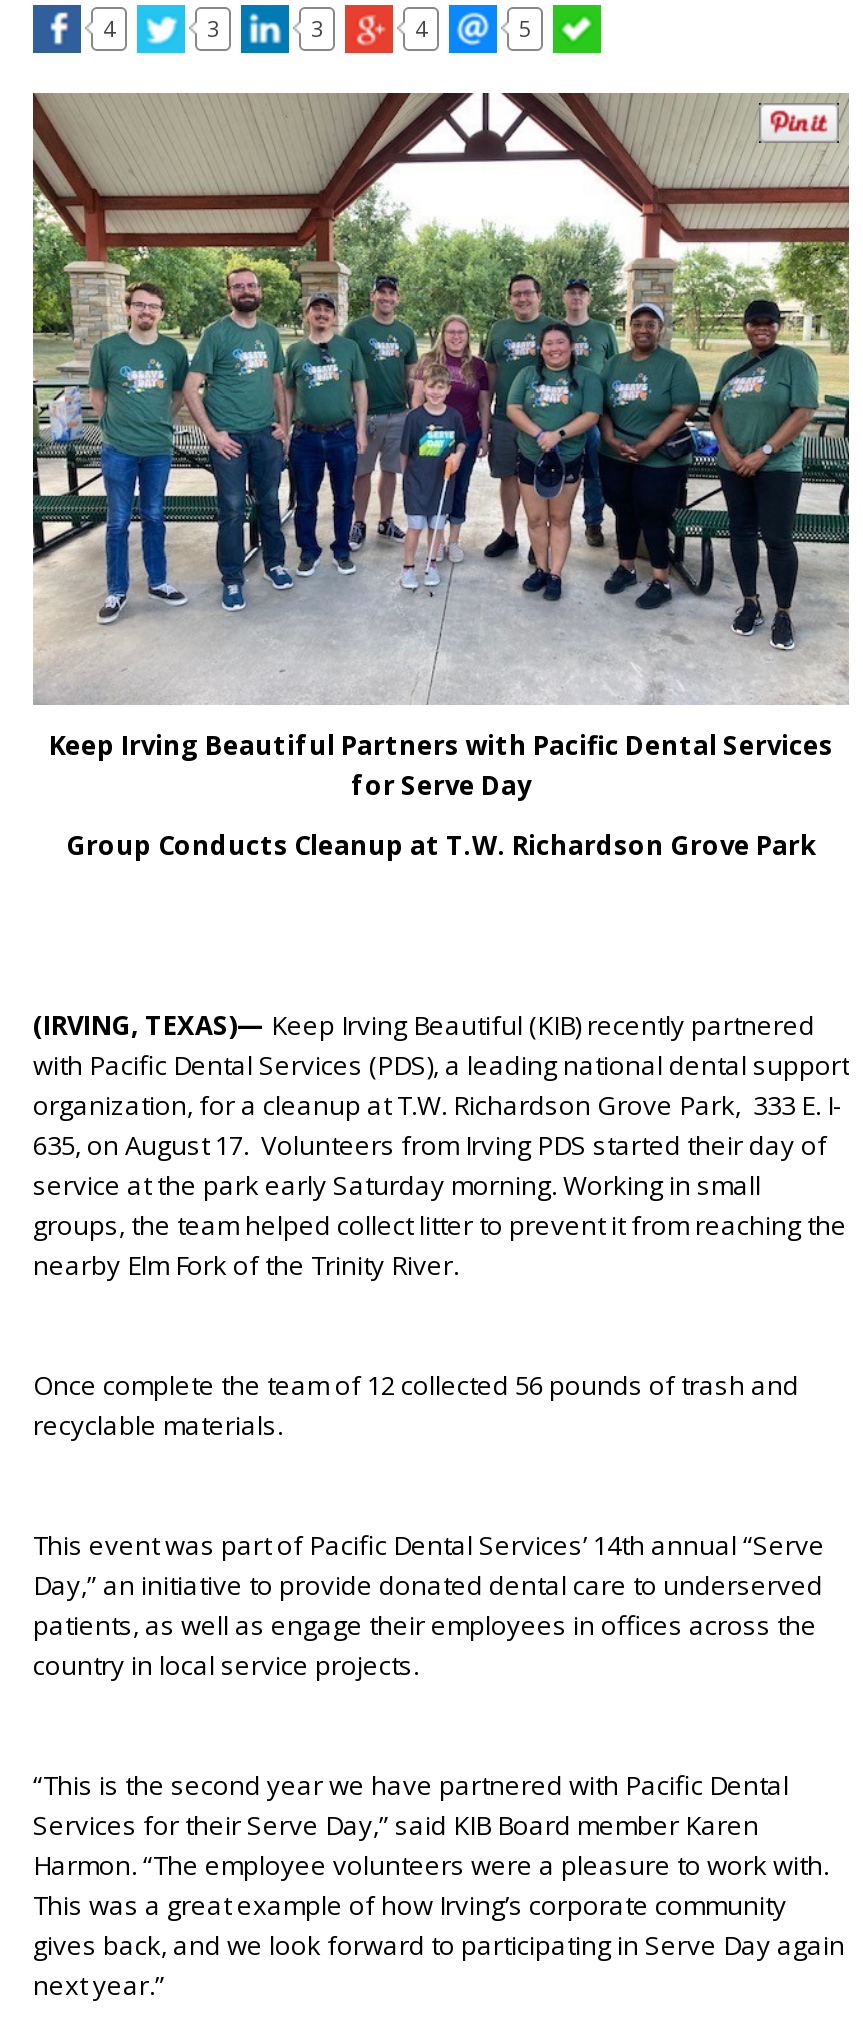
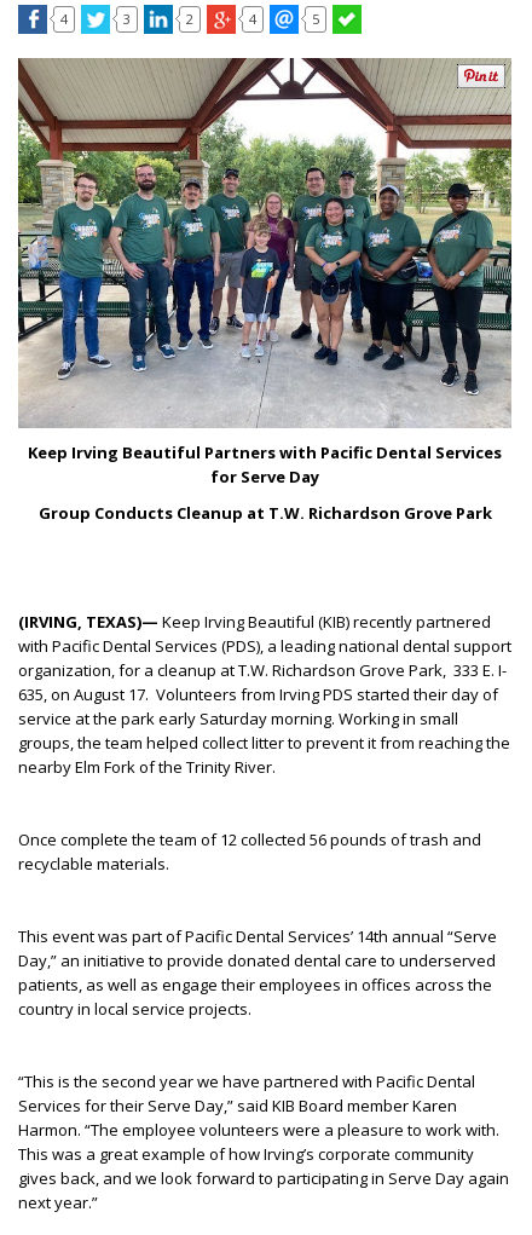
- 3
+ 2
